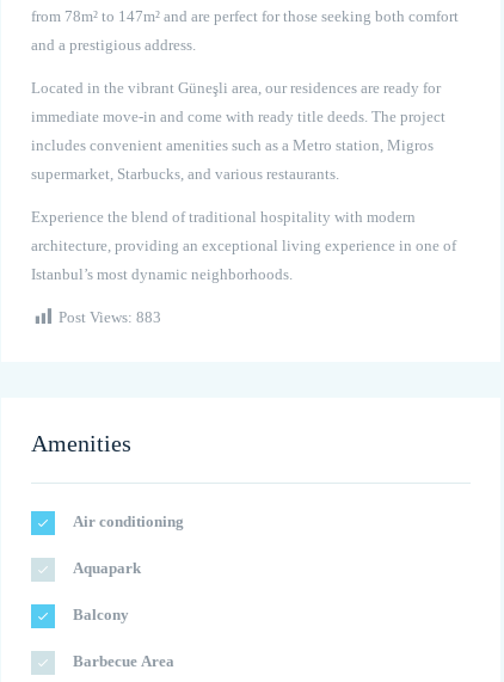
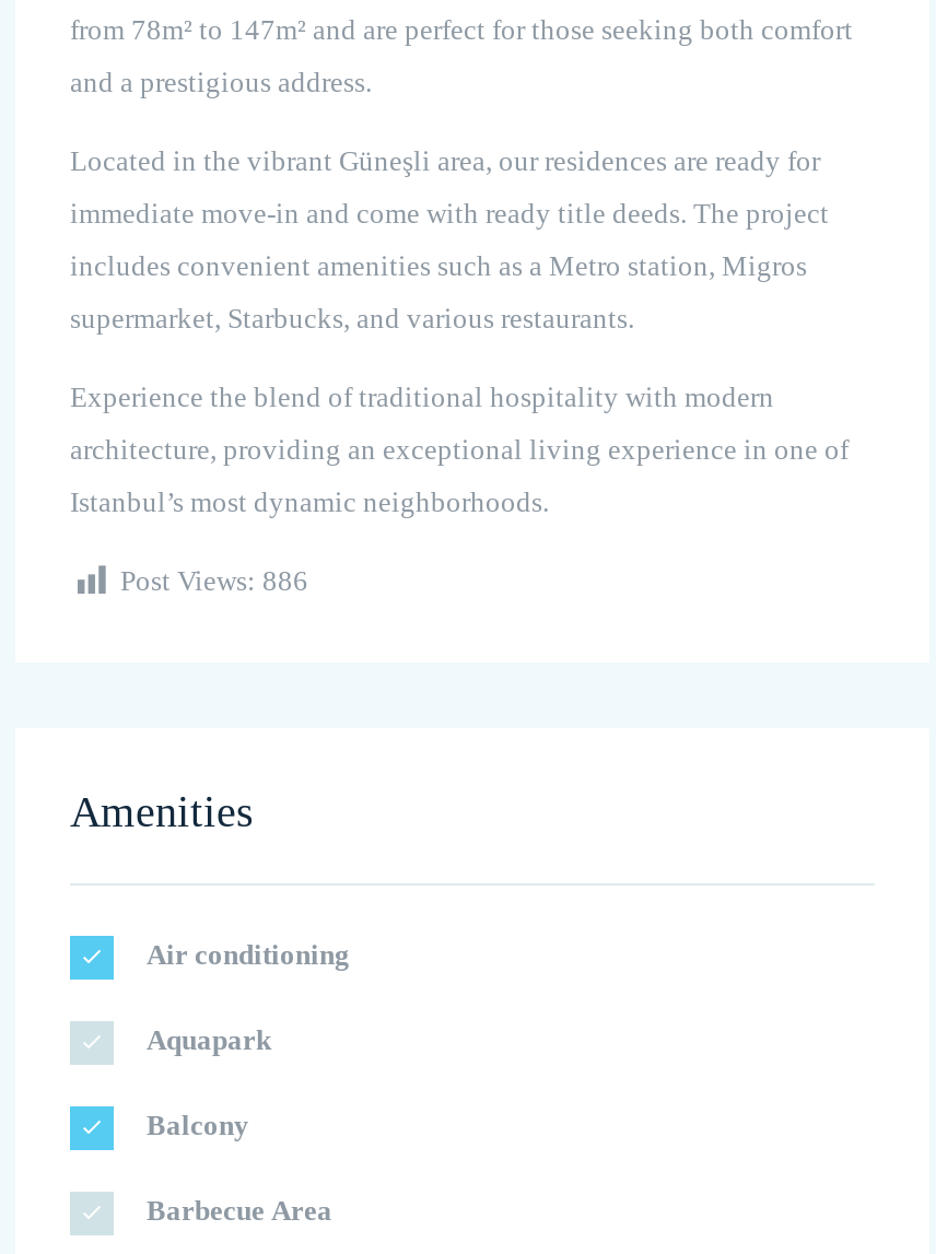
- Post Views: 883
+ Post Views: 886
